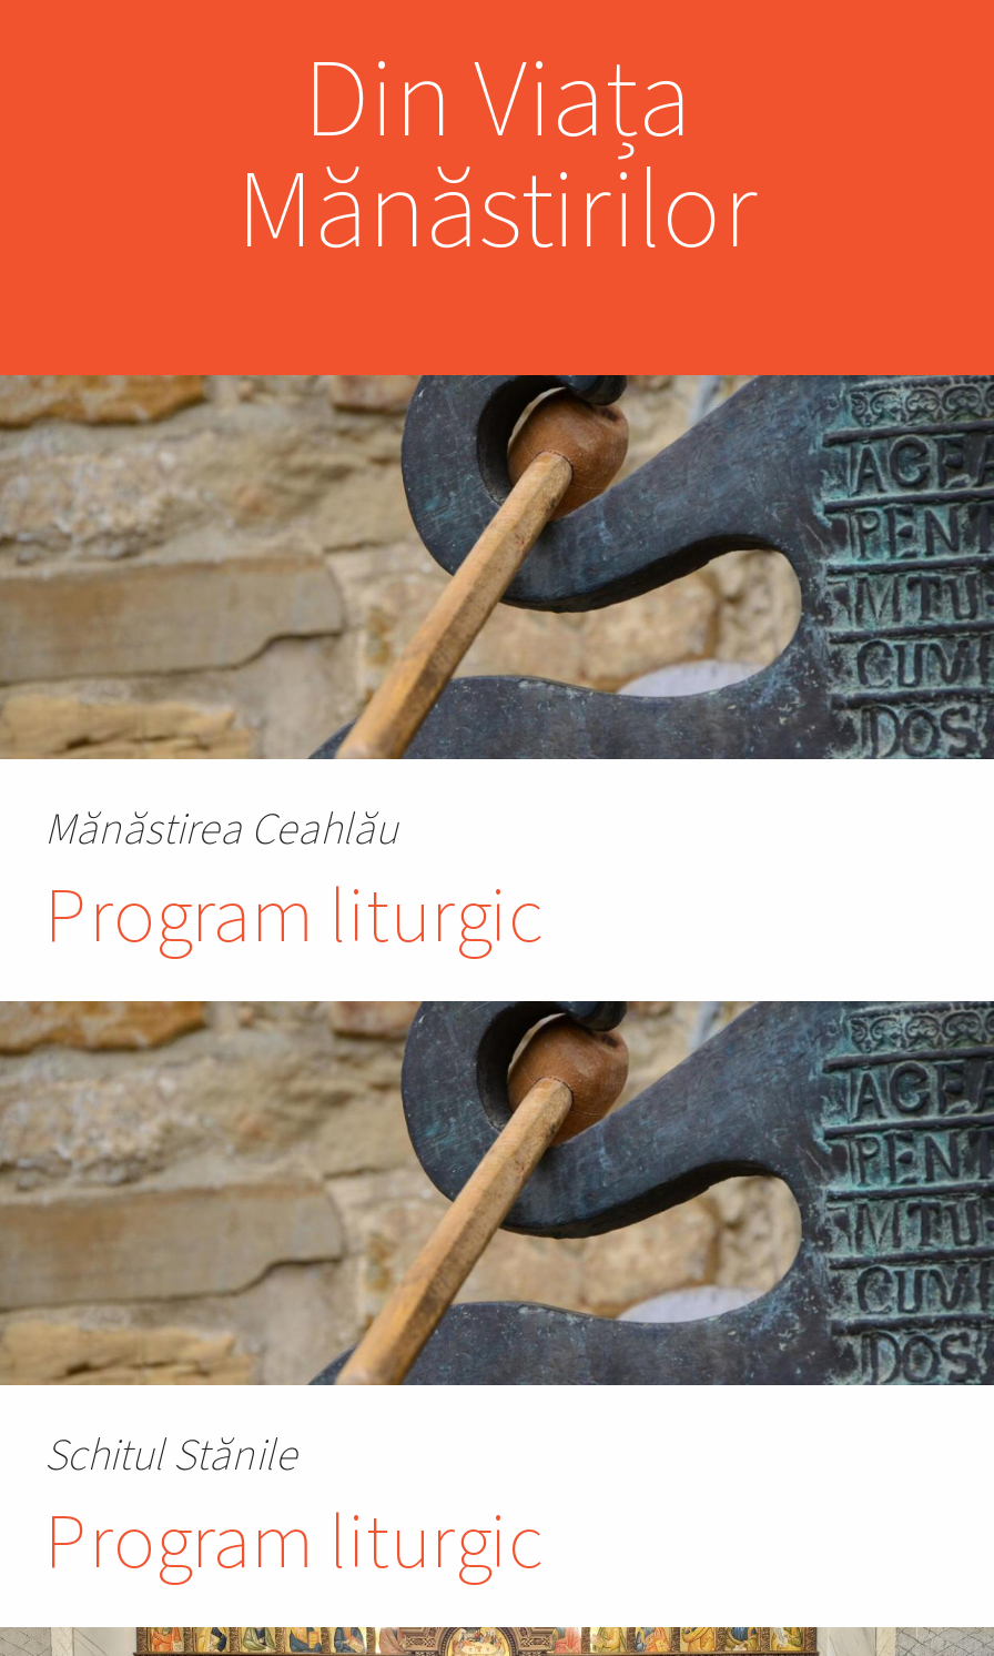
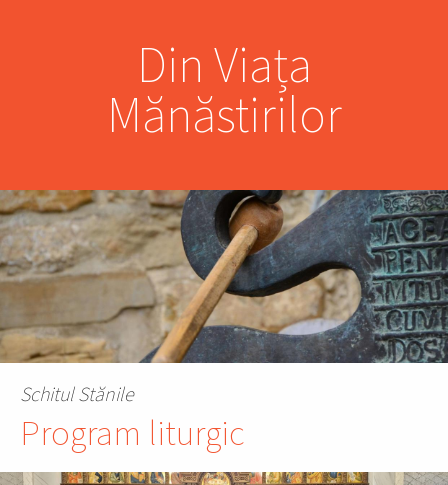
- Mănăstirea Ceahlău
- Program liturgic
